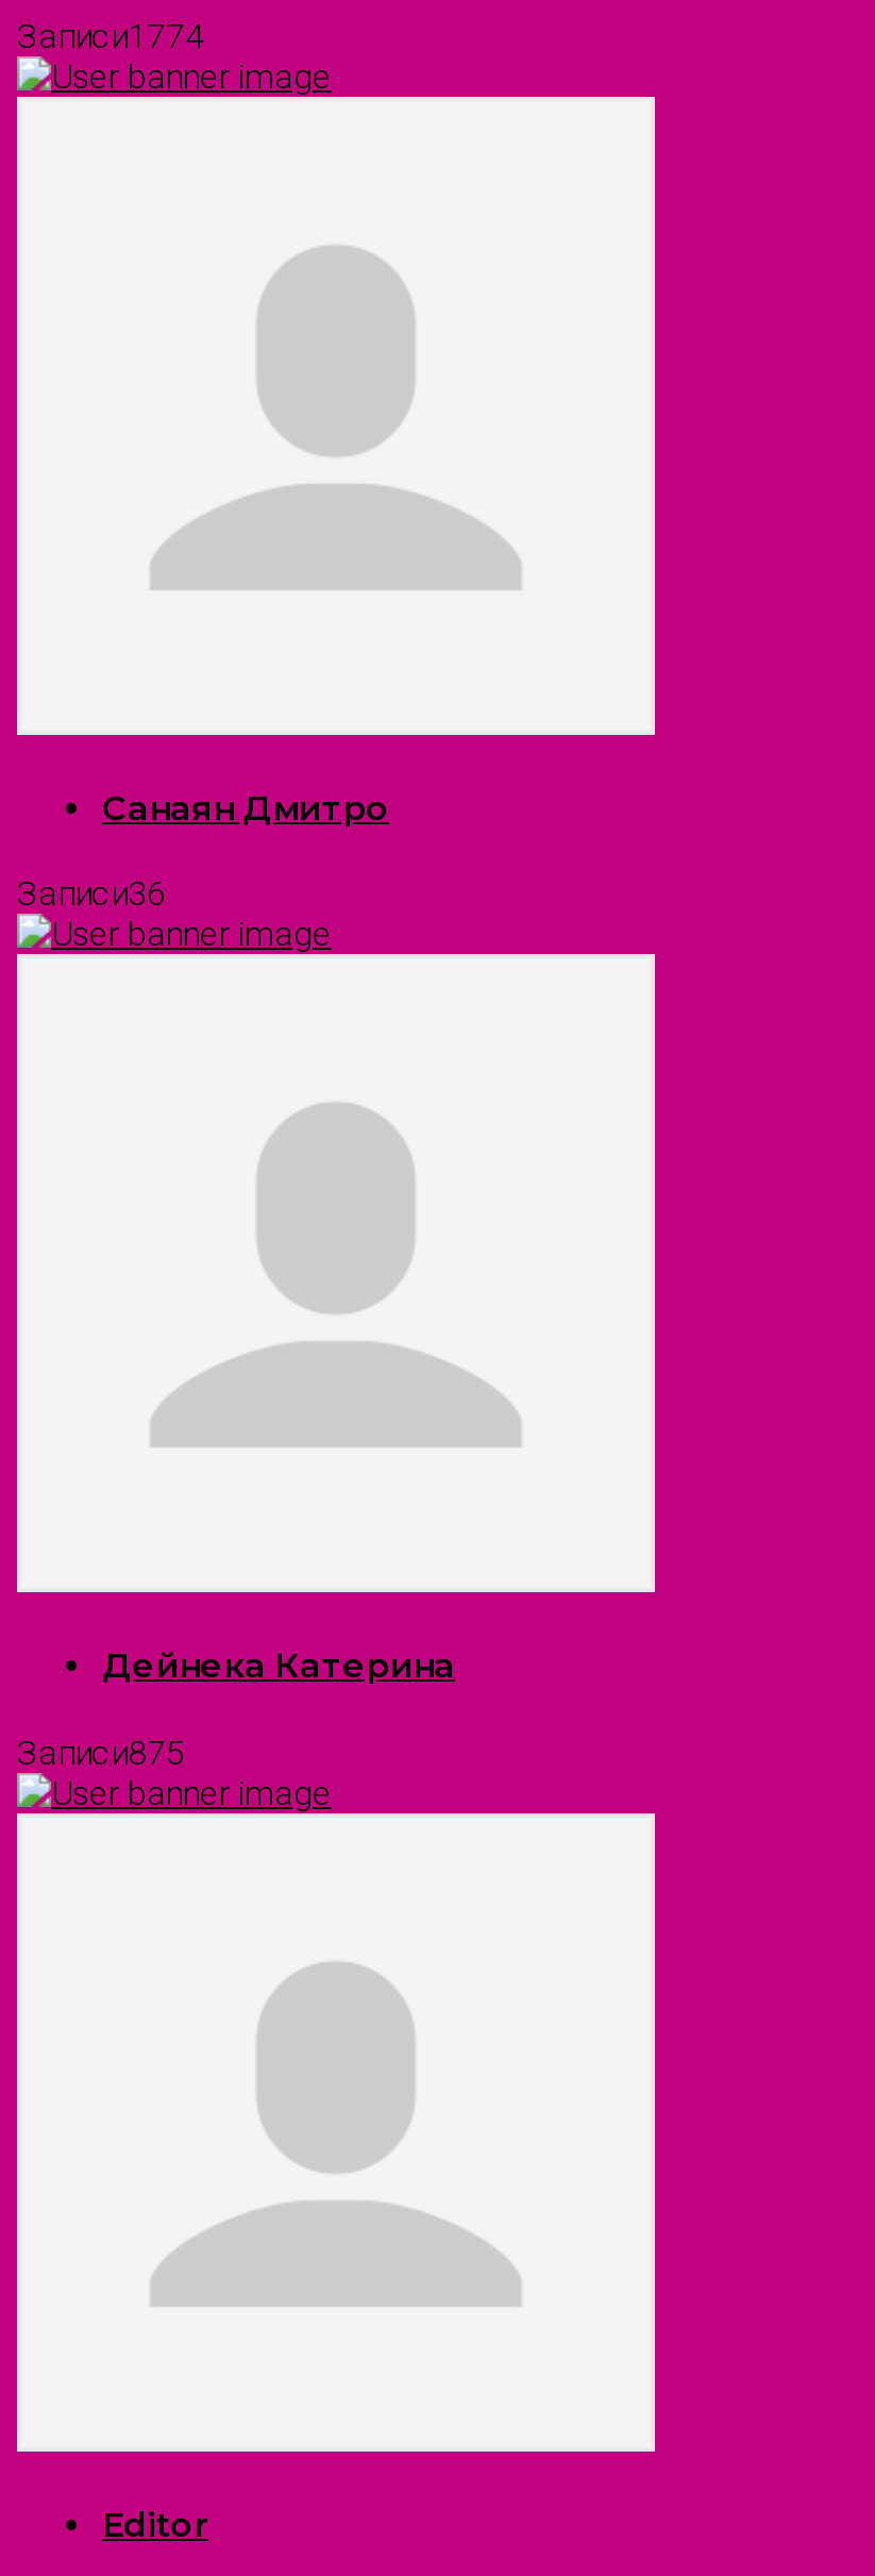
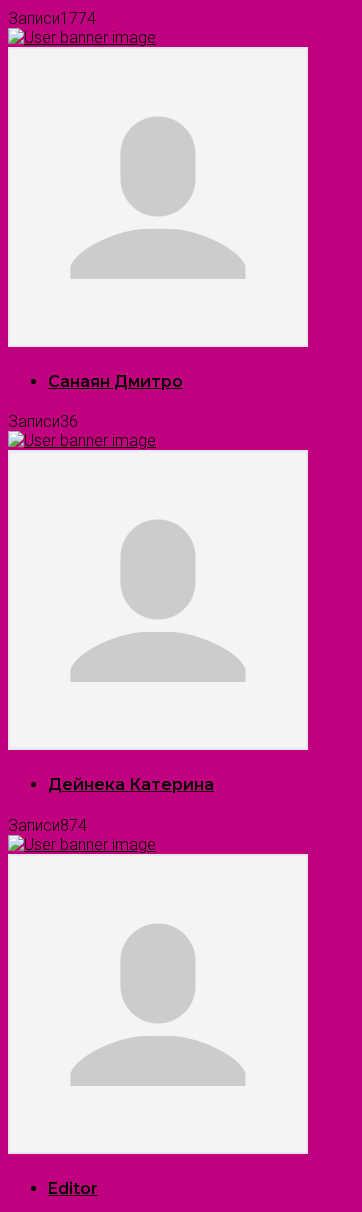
- Записи875
+ Записи874
